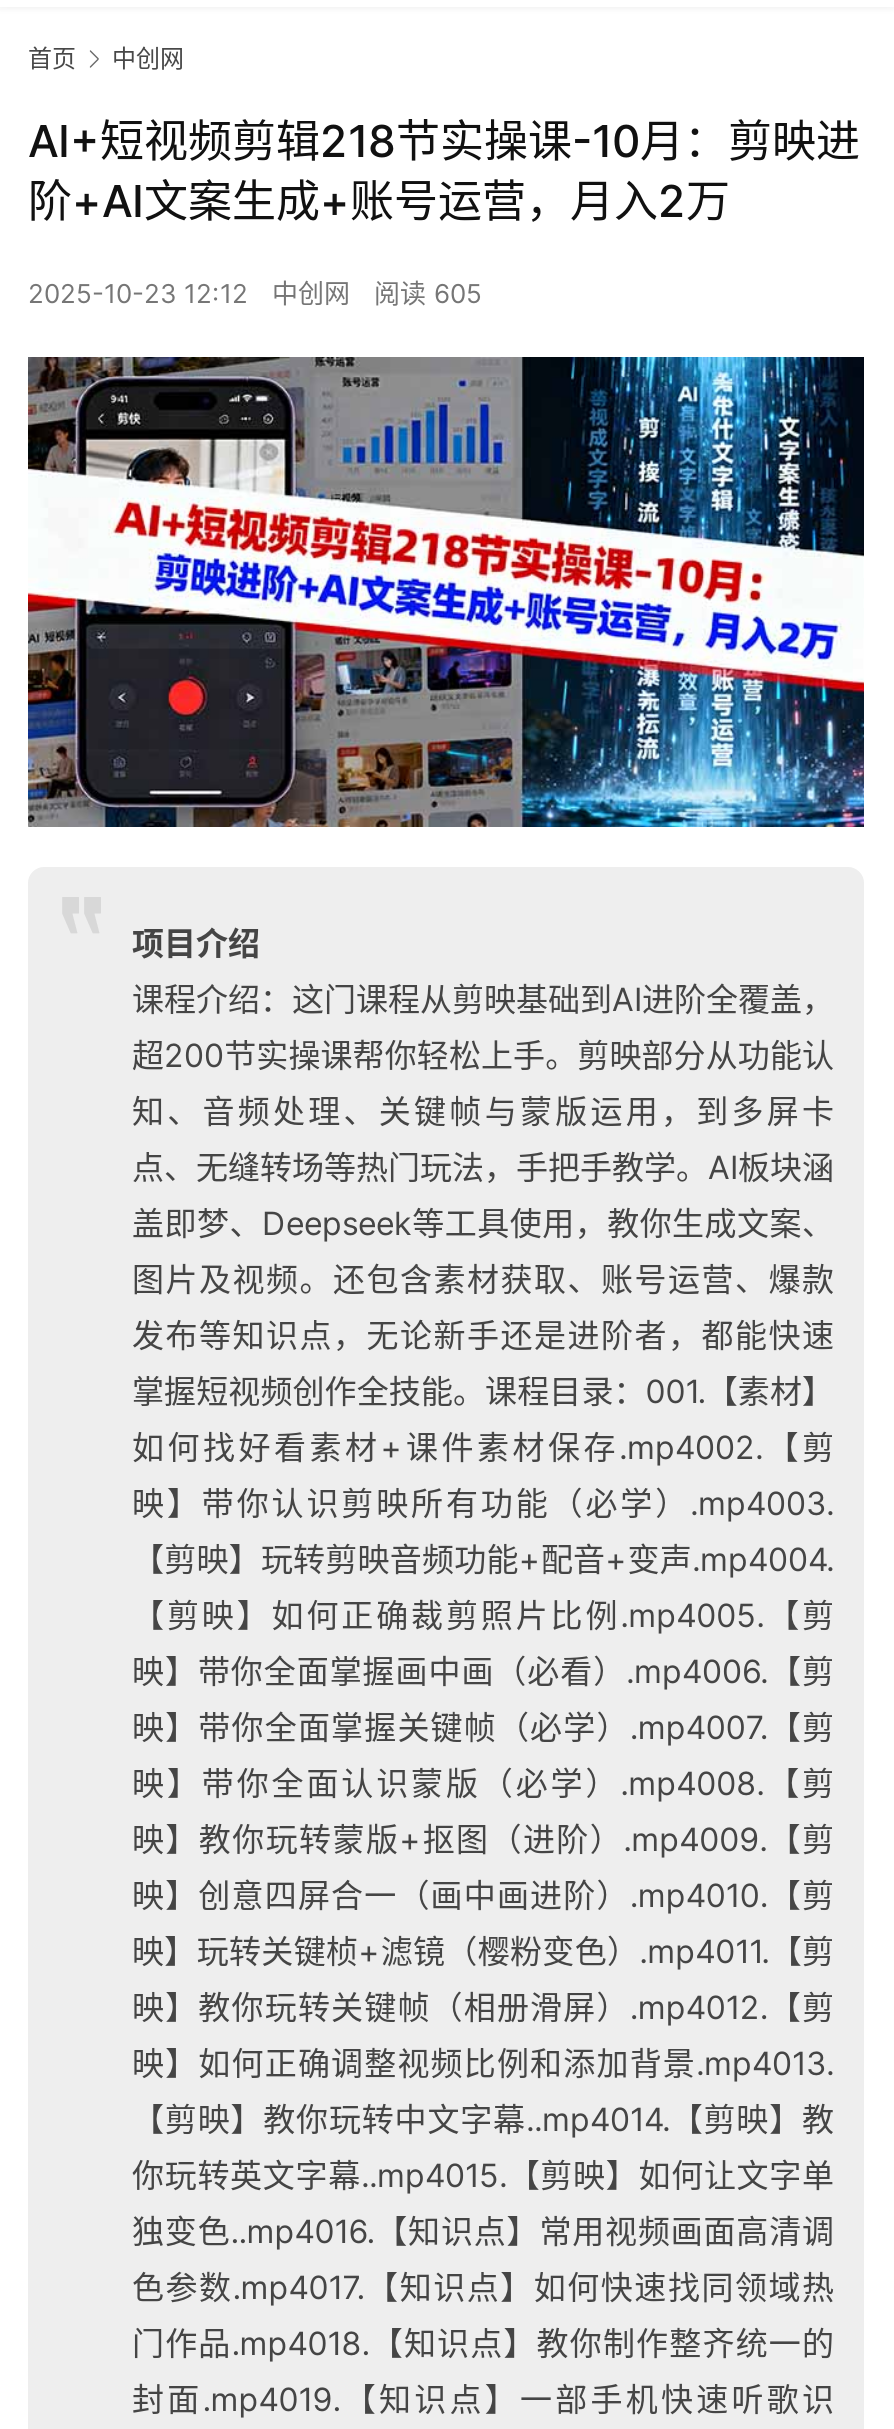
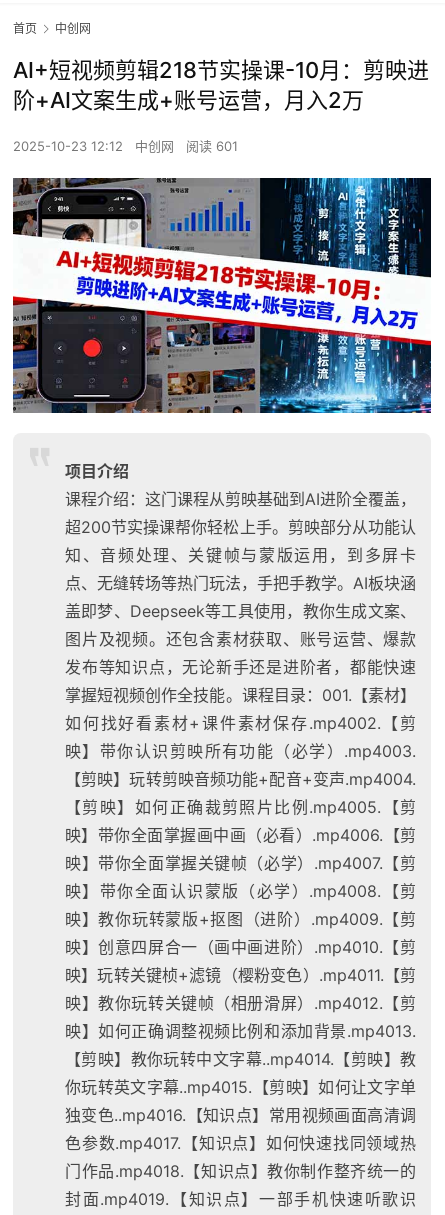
- 2025-10-23 12:12 中创网 阅读 605
+ 2025-10-23 12:12 中创网 阅读 601
